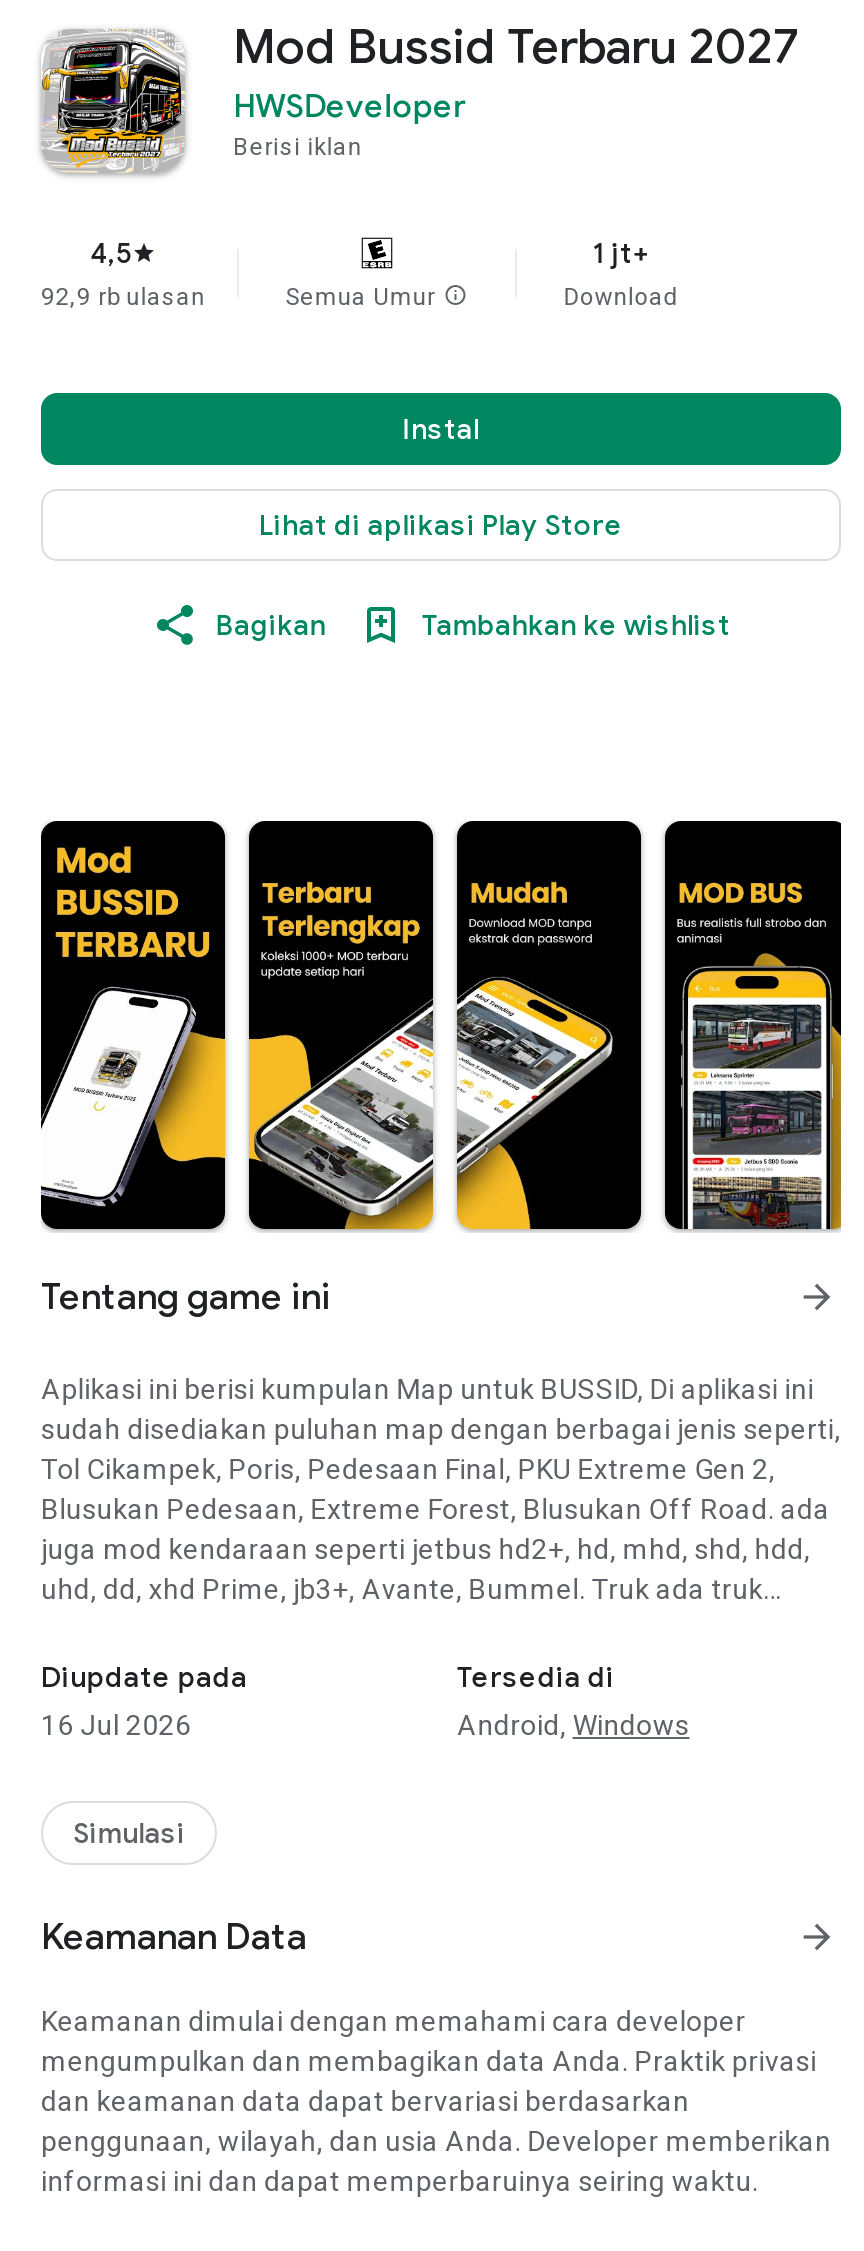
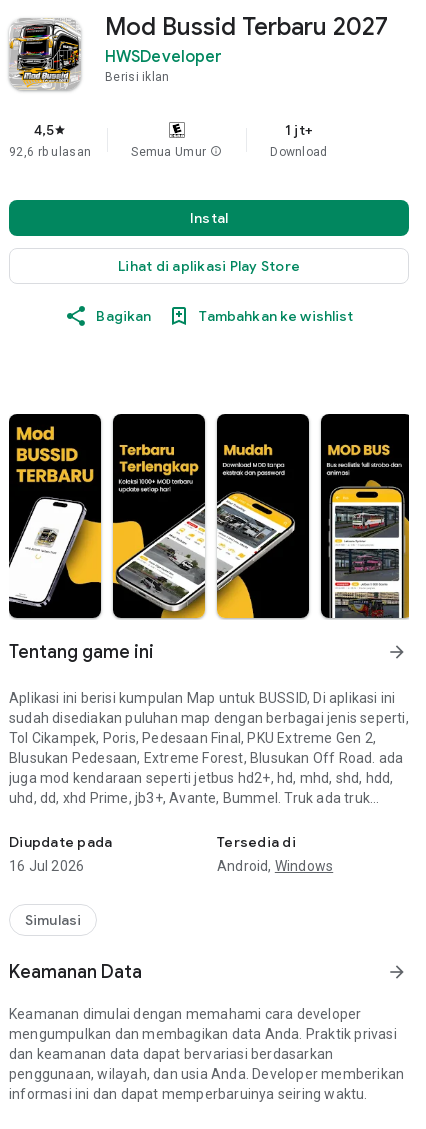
- 92,9 rb ulasan
+ 92,6 rb ulasan
